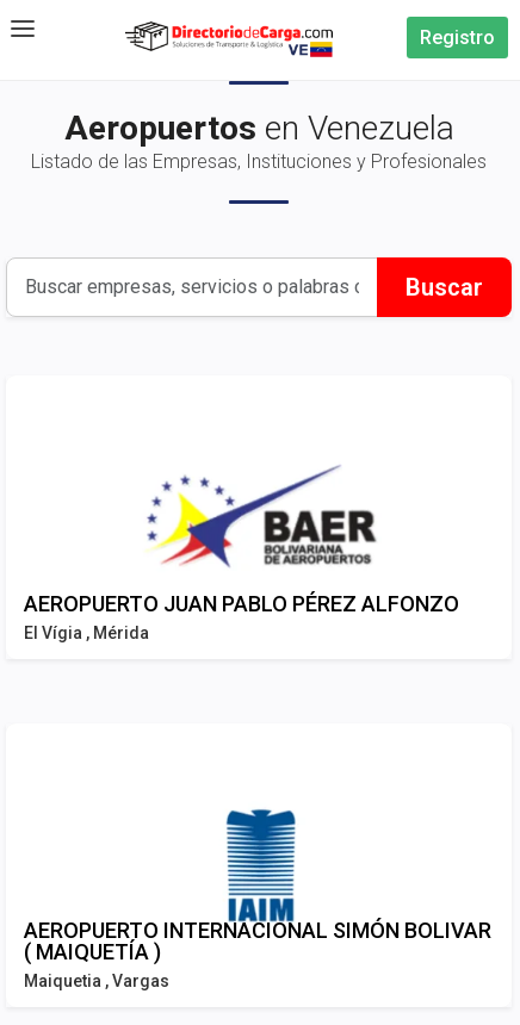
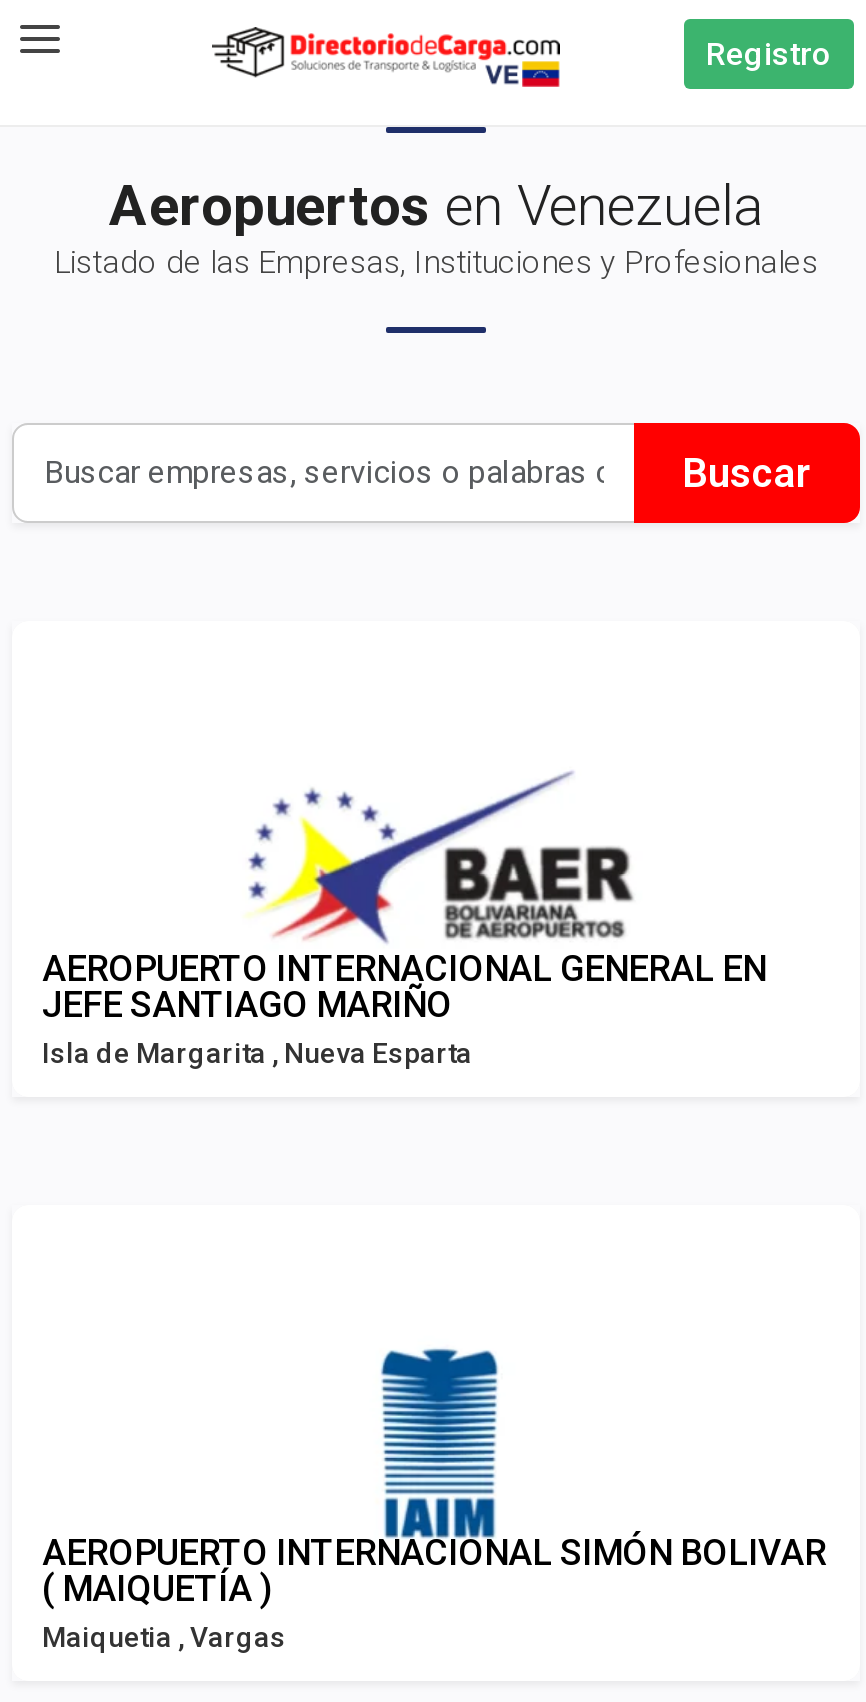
- AEROPUERTO JUAN PABLO PÉREZ ALFONZO
- El Vígia , Mérida
+ AEROPUERTO INTERNACIONAL GENERAL EN
+ JEFE SANTIAGO MARIÑO
+ Isla de Margarita , Nueva Esparta
